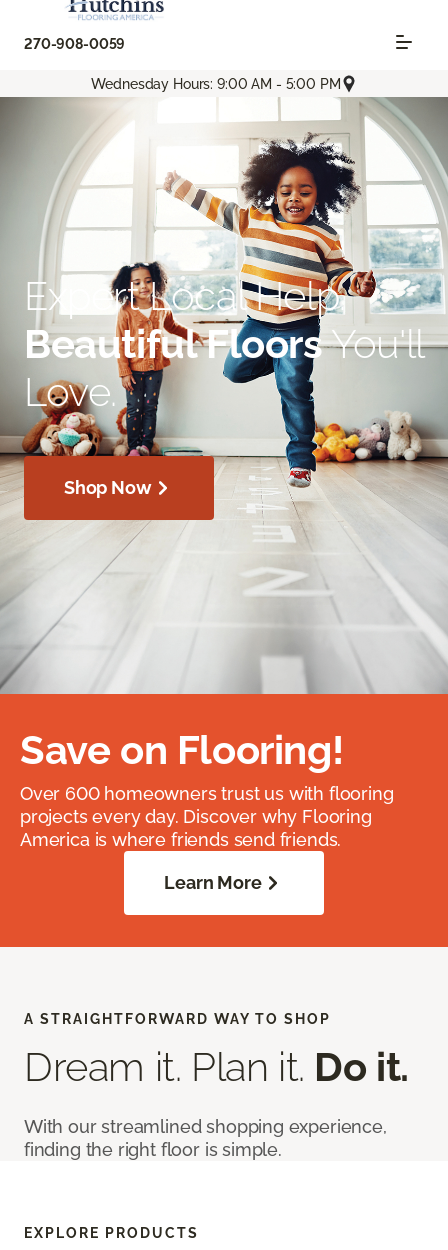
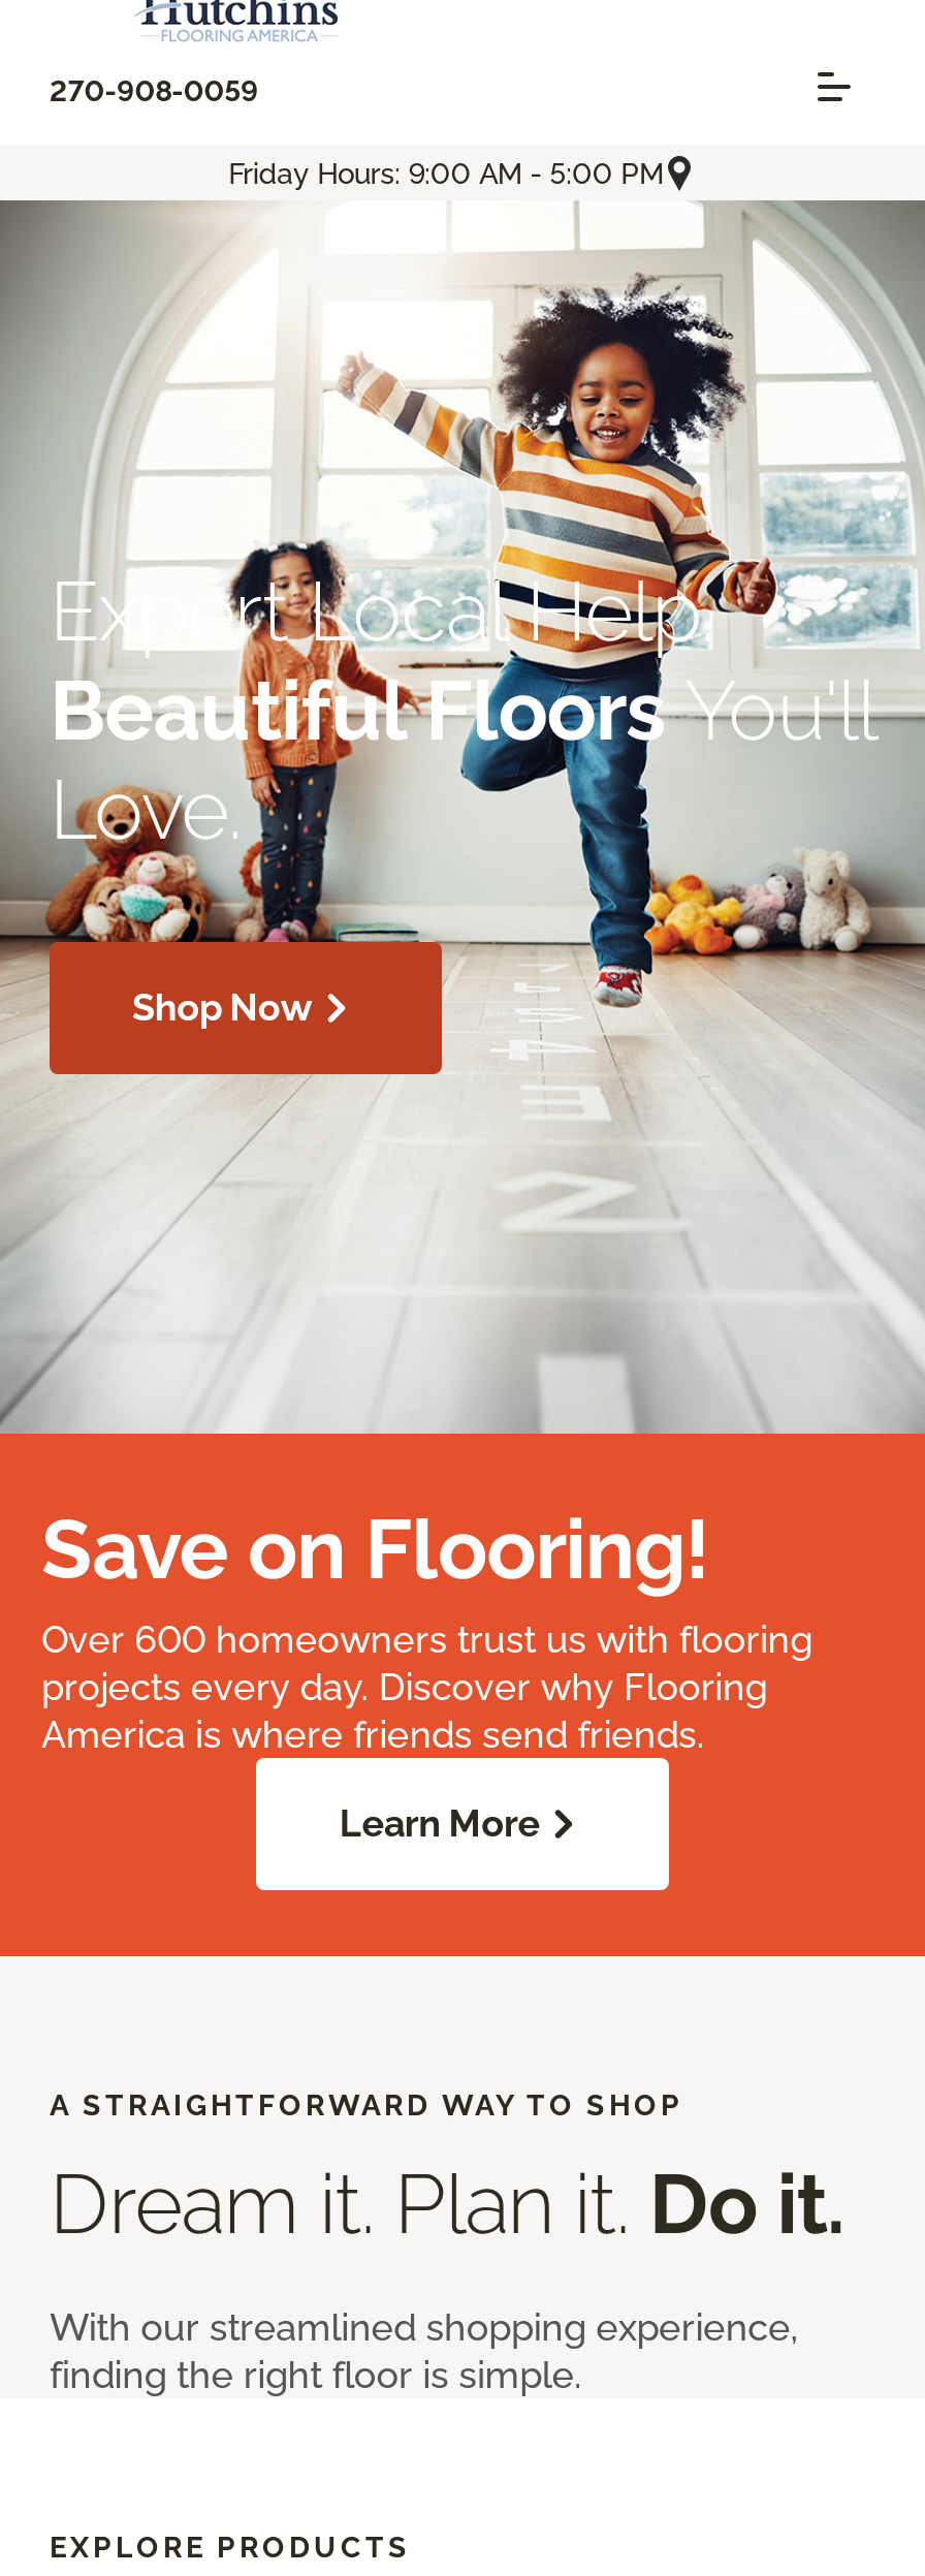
- Wednesday Hours: 9:00 AM - 5:00 PM
+ Friday Hours: 9:00 AM - 5:00 PM
